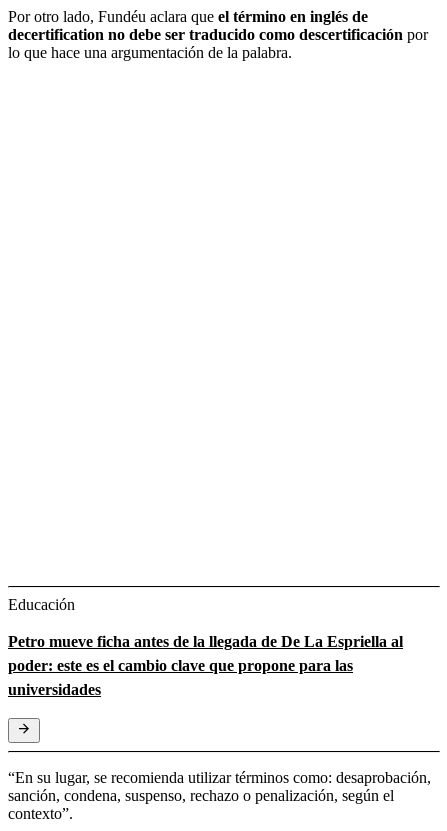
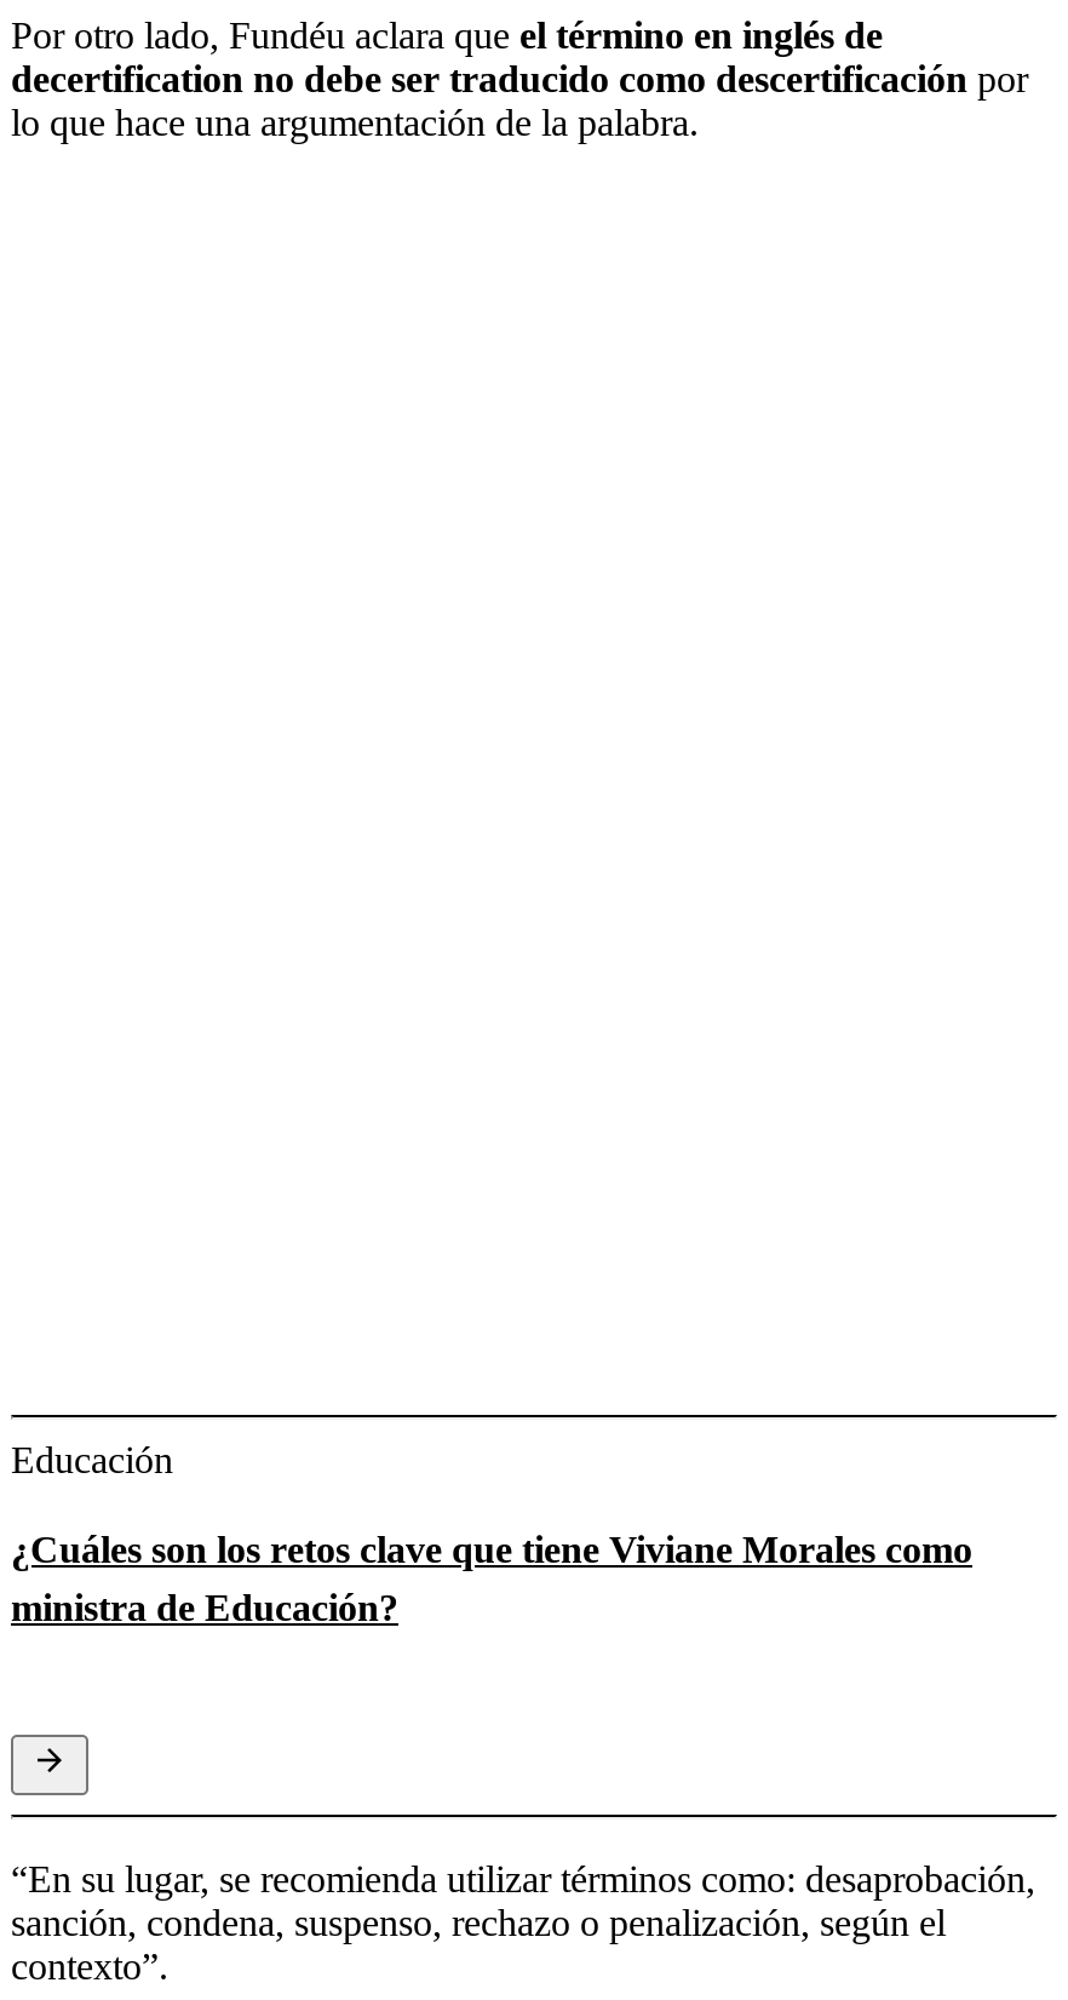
- Petro mueve ficha antes de la llegada de De La Espriella al
- poder: este es el cambio clave que propone para las
- universidades
+ ¿Cuáles son los retos clave que tiene Viviane Morales como
+ ministra de Educación?
